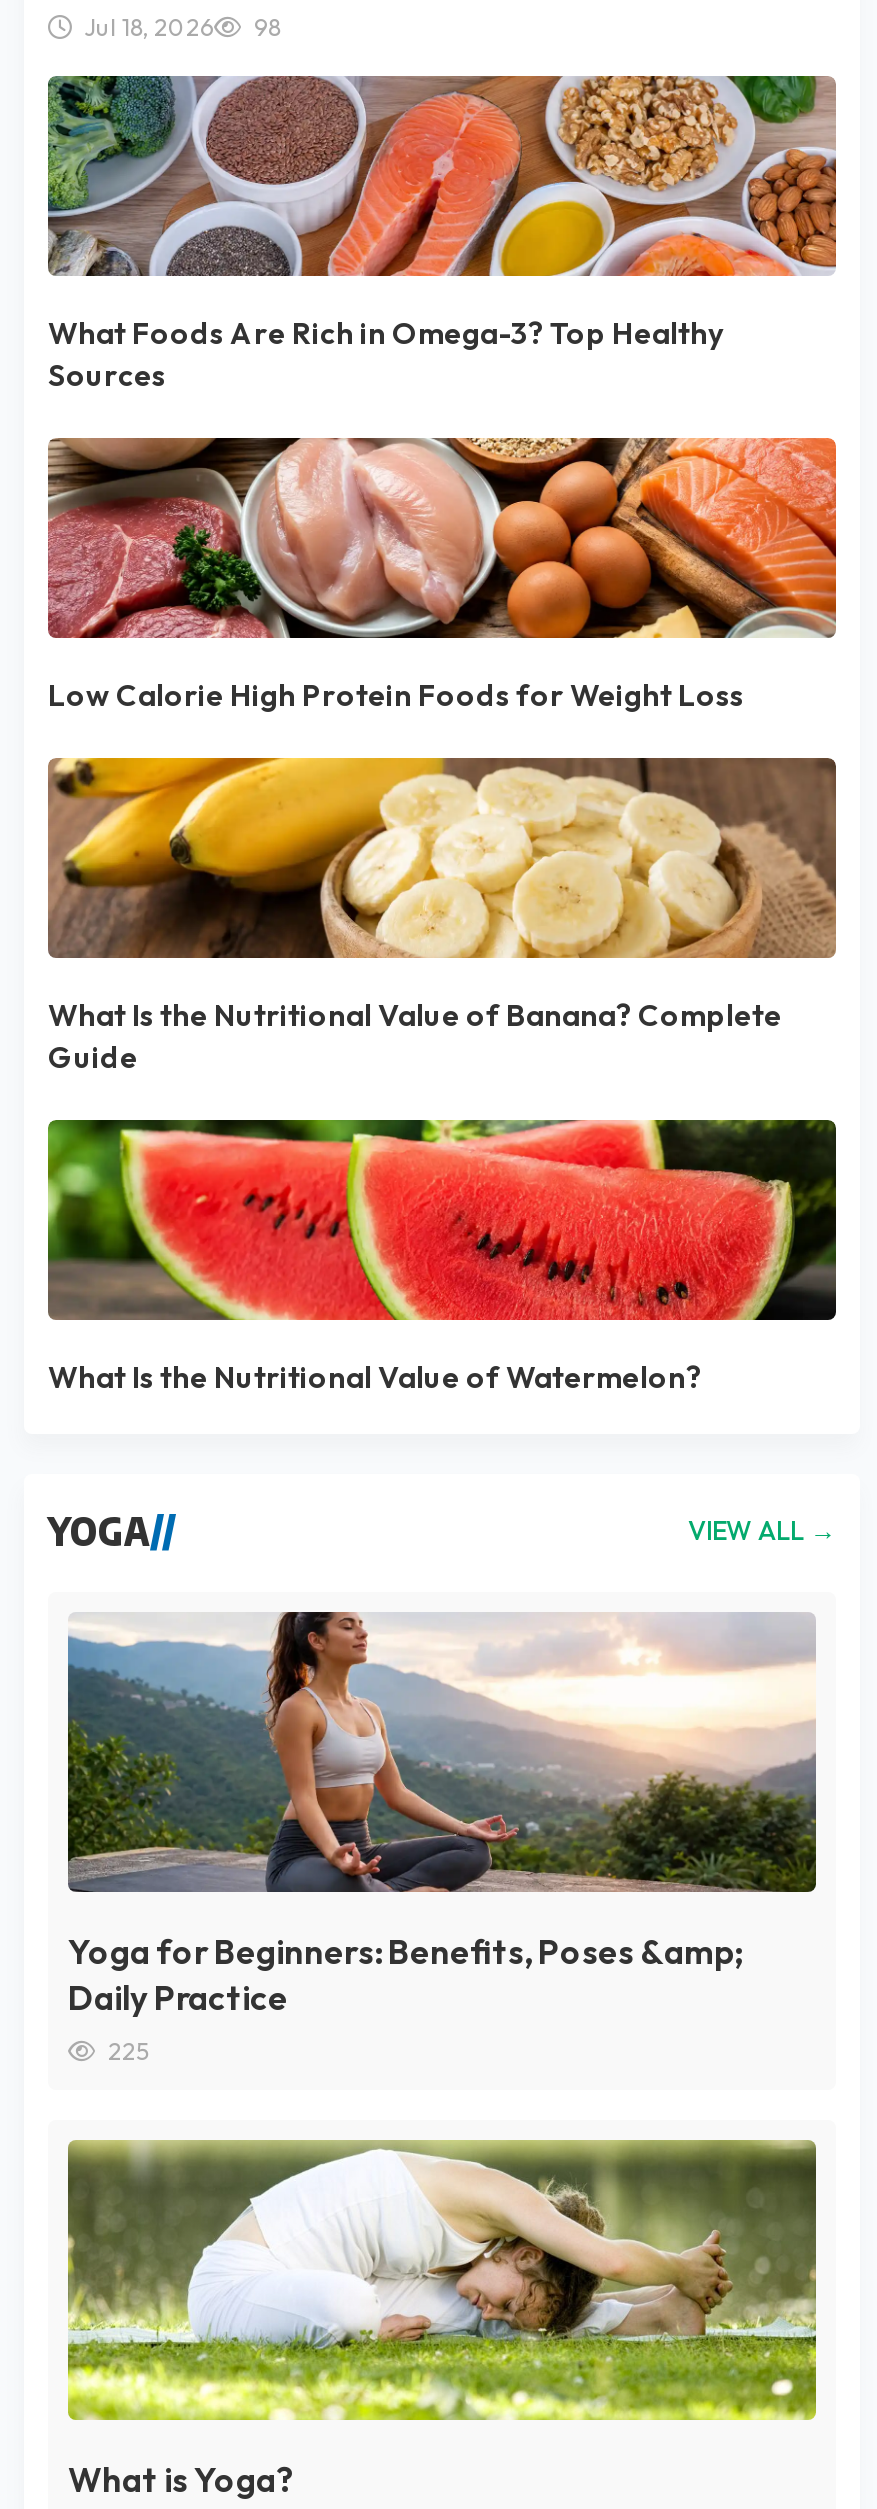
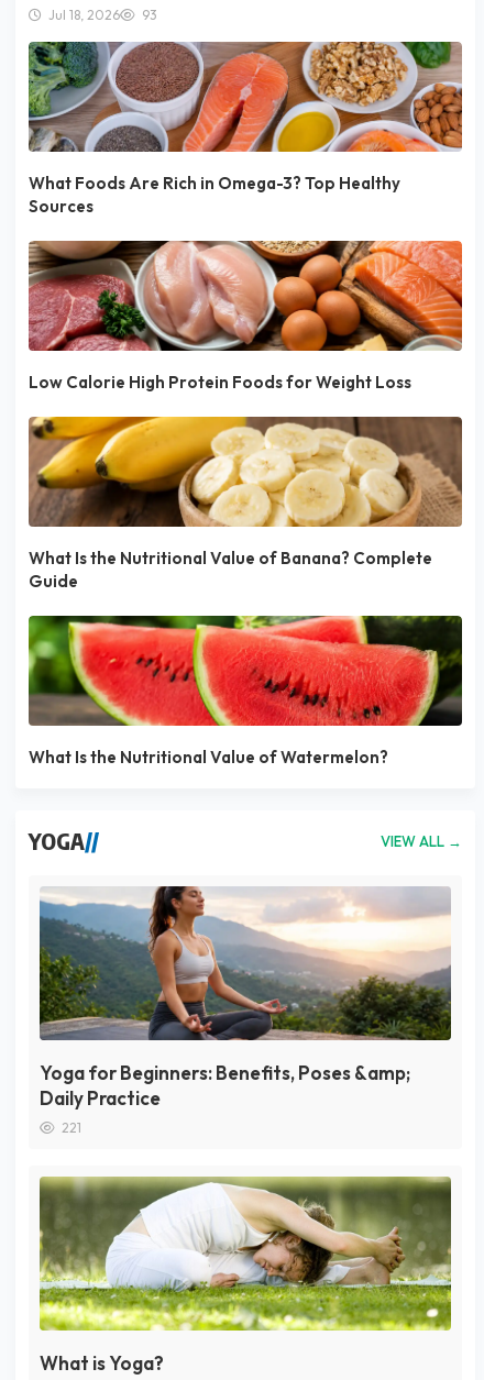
- Jul 18, 2026 98
+ Jul 18, 2026 93

- 225
+ 221
